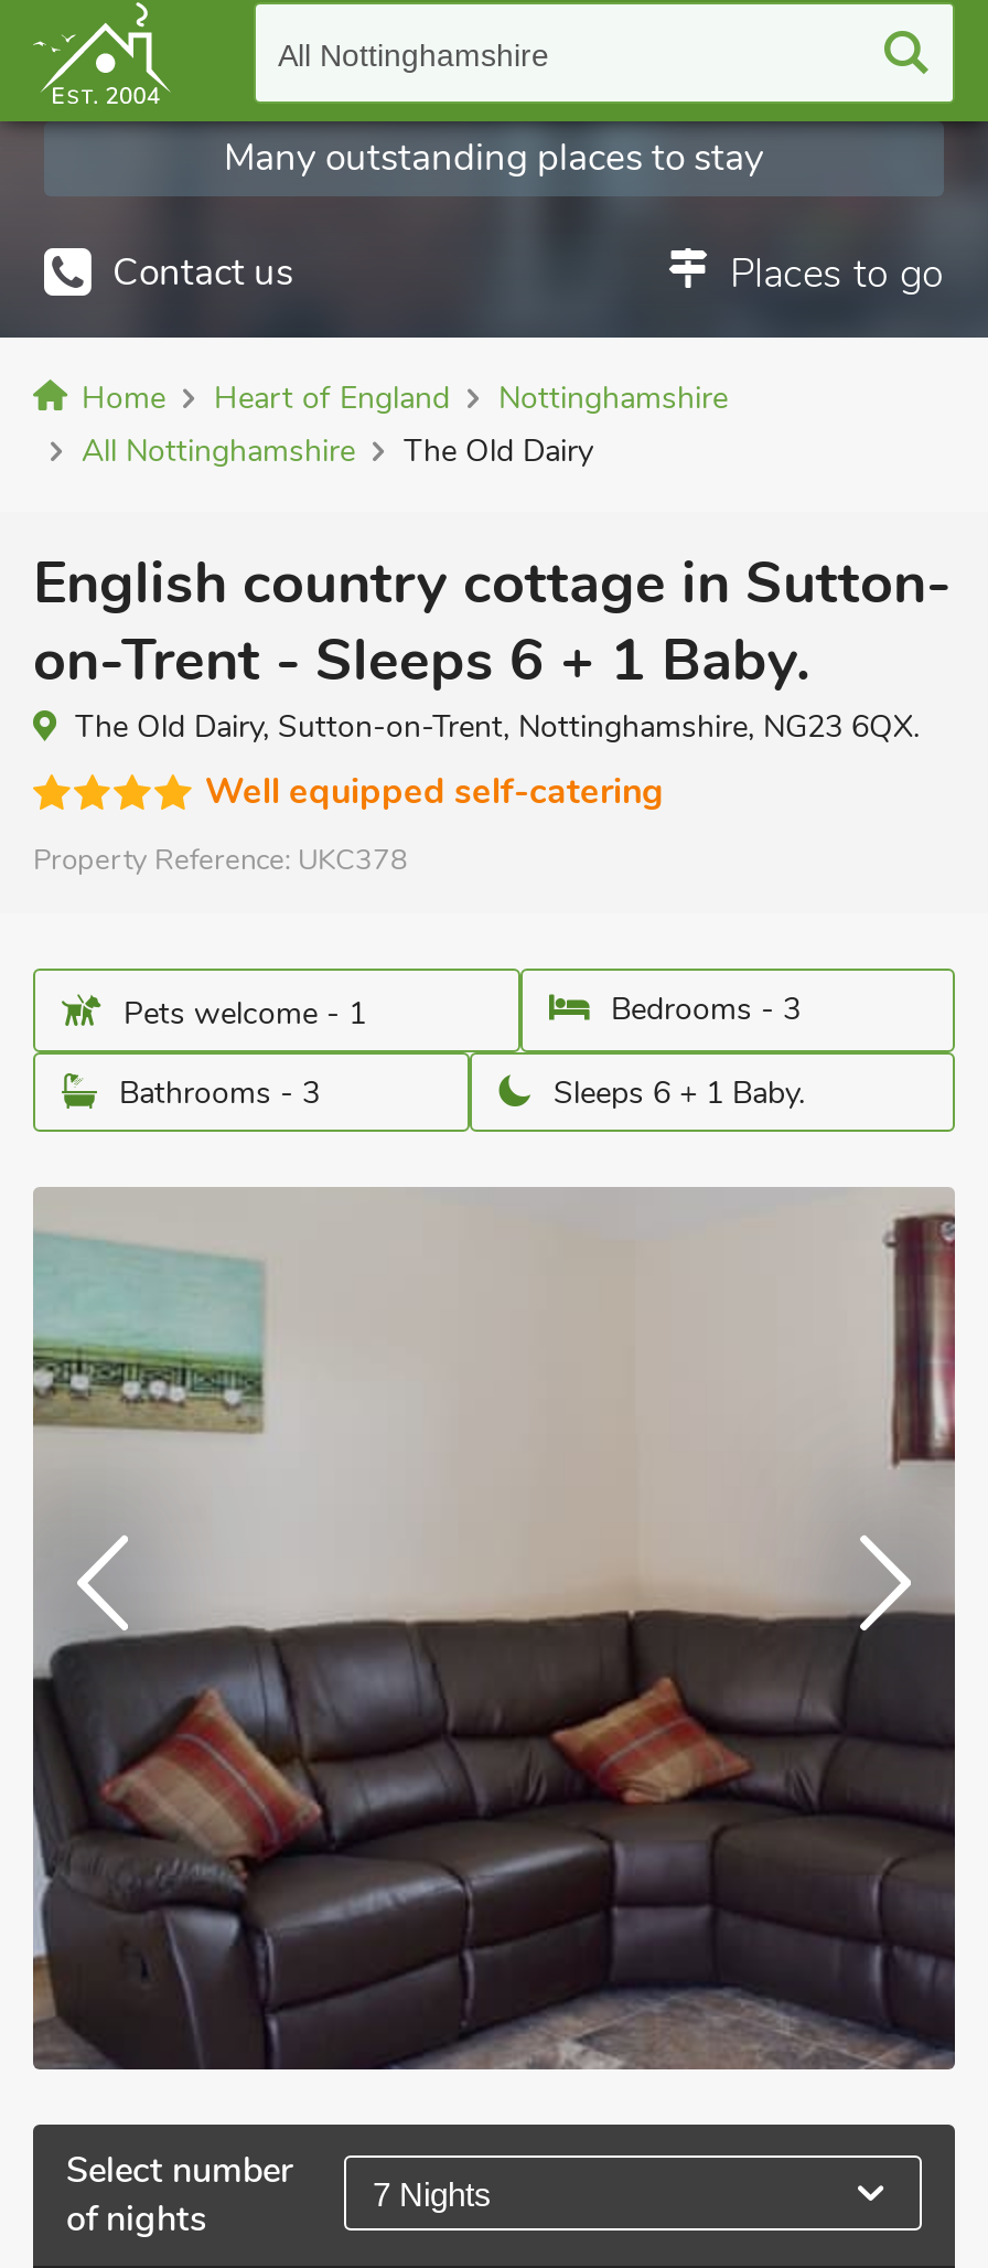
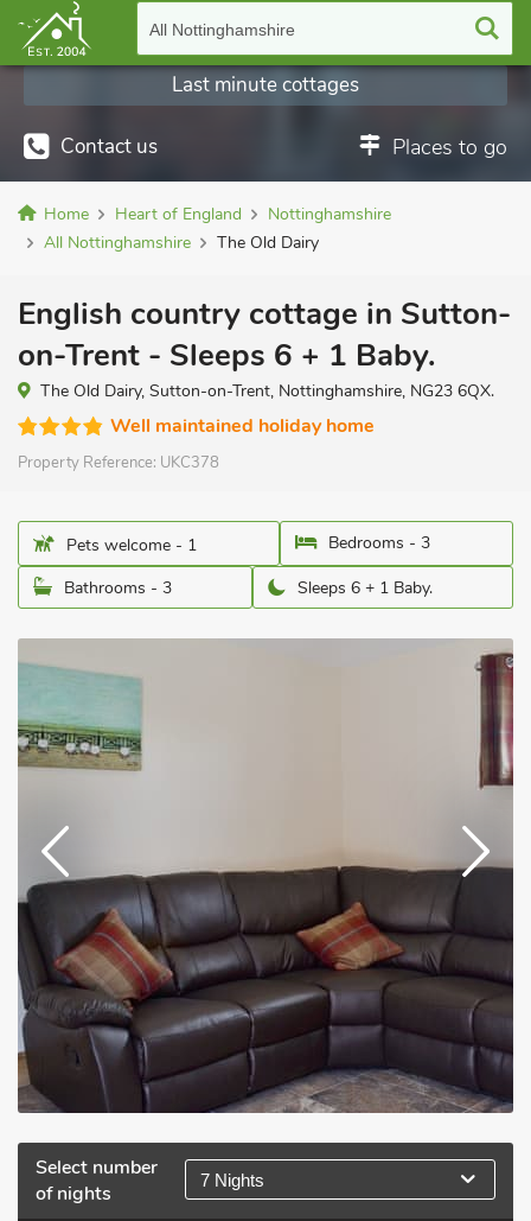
- Many outstanding places to stay
+ Last minute cottages

- Well equipped self-catering
+ Well maintained holiday home
